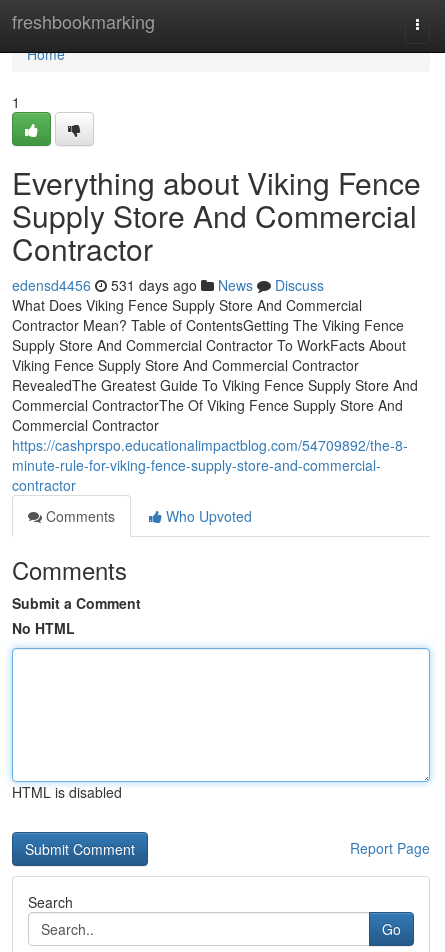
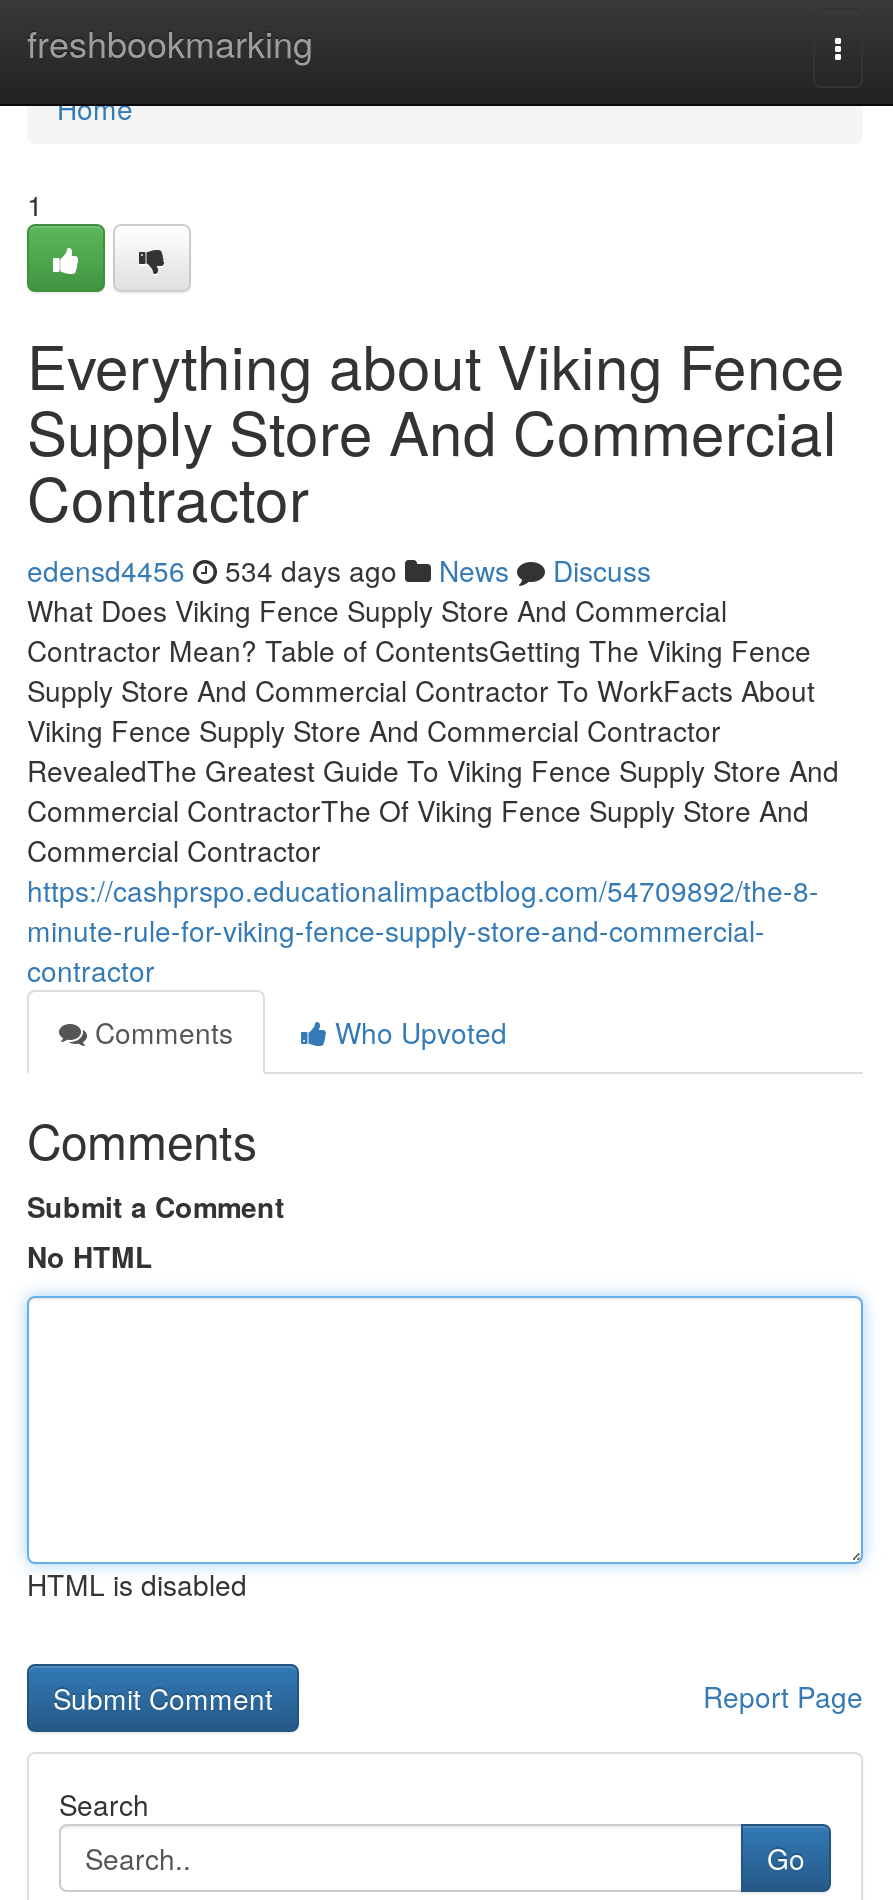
- edensd4456 531 days ago News Discuss
+ edensd4456 534 days ago News Discuss
